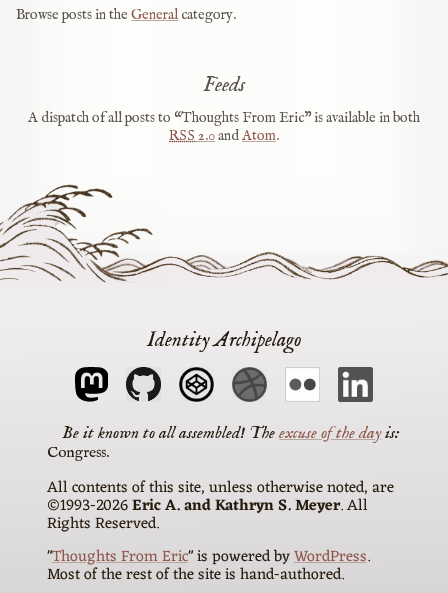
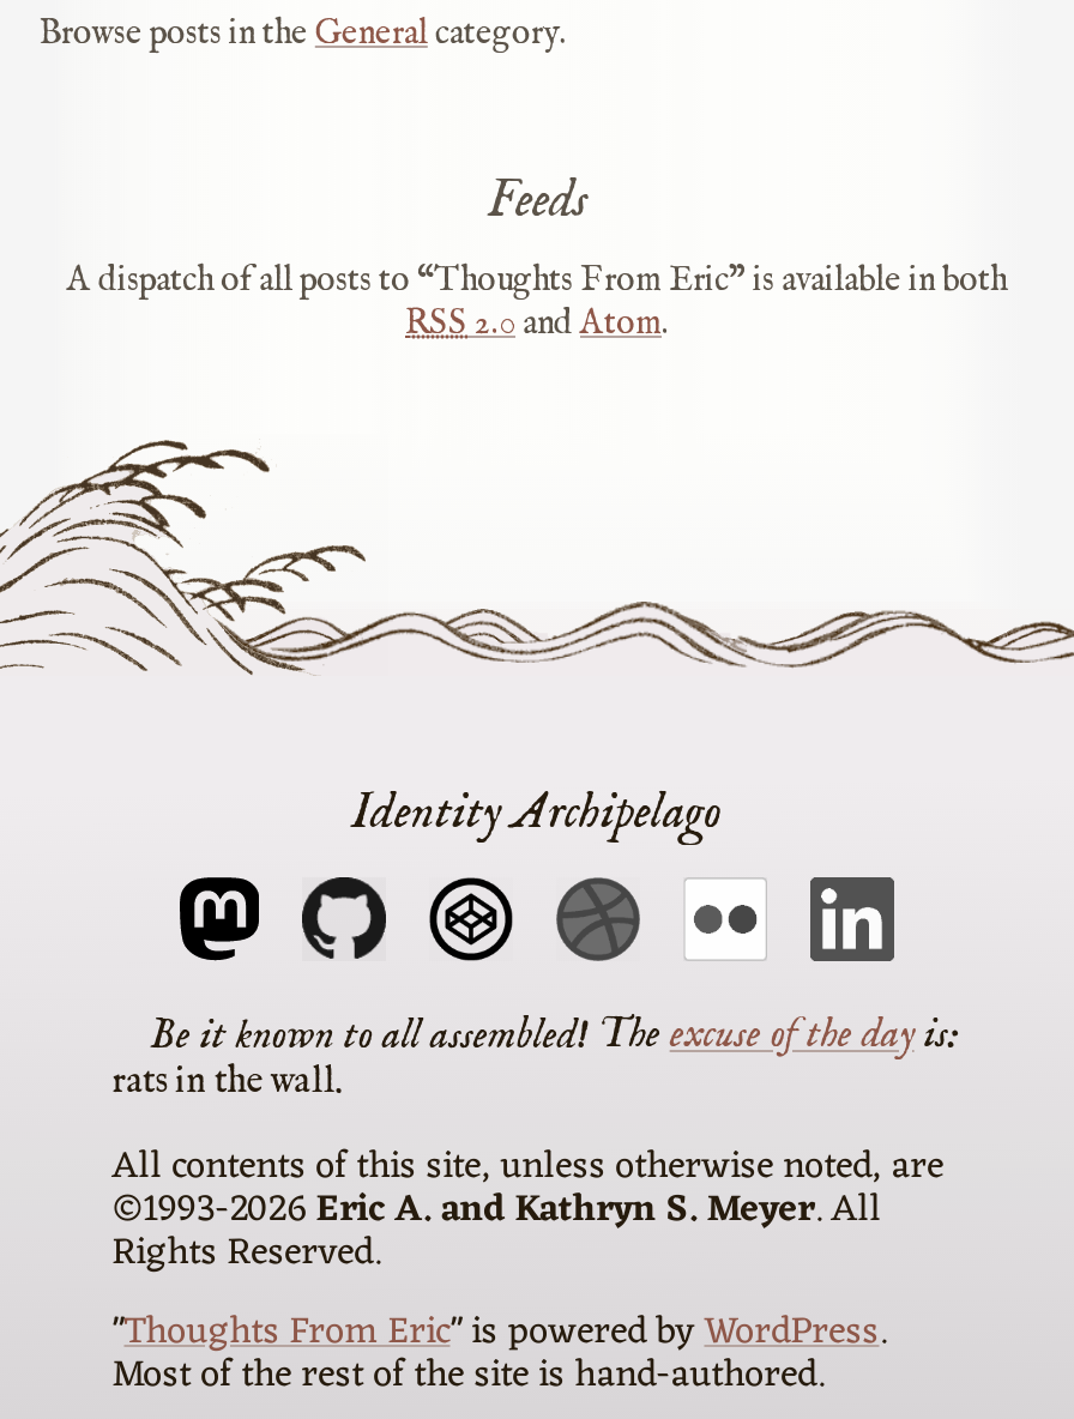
- Congress
+ rats in the wall
